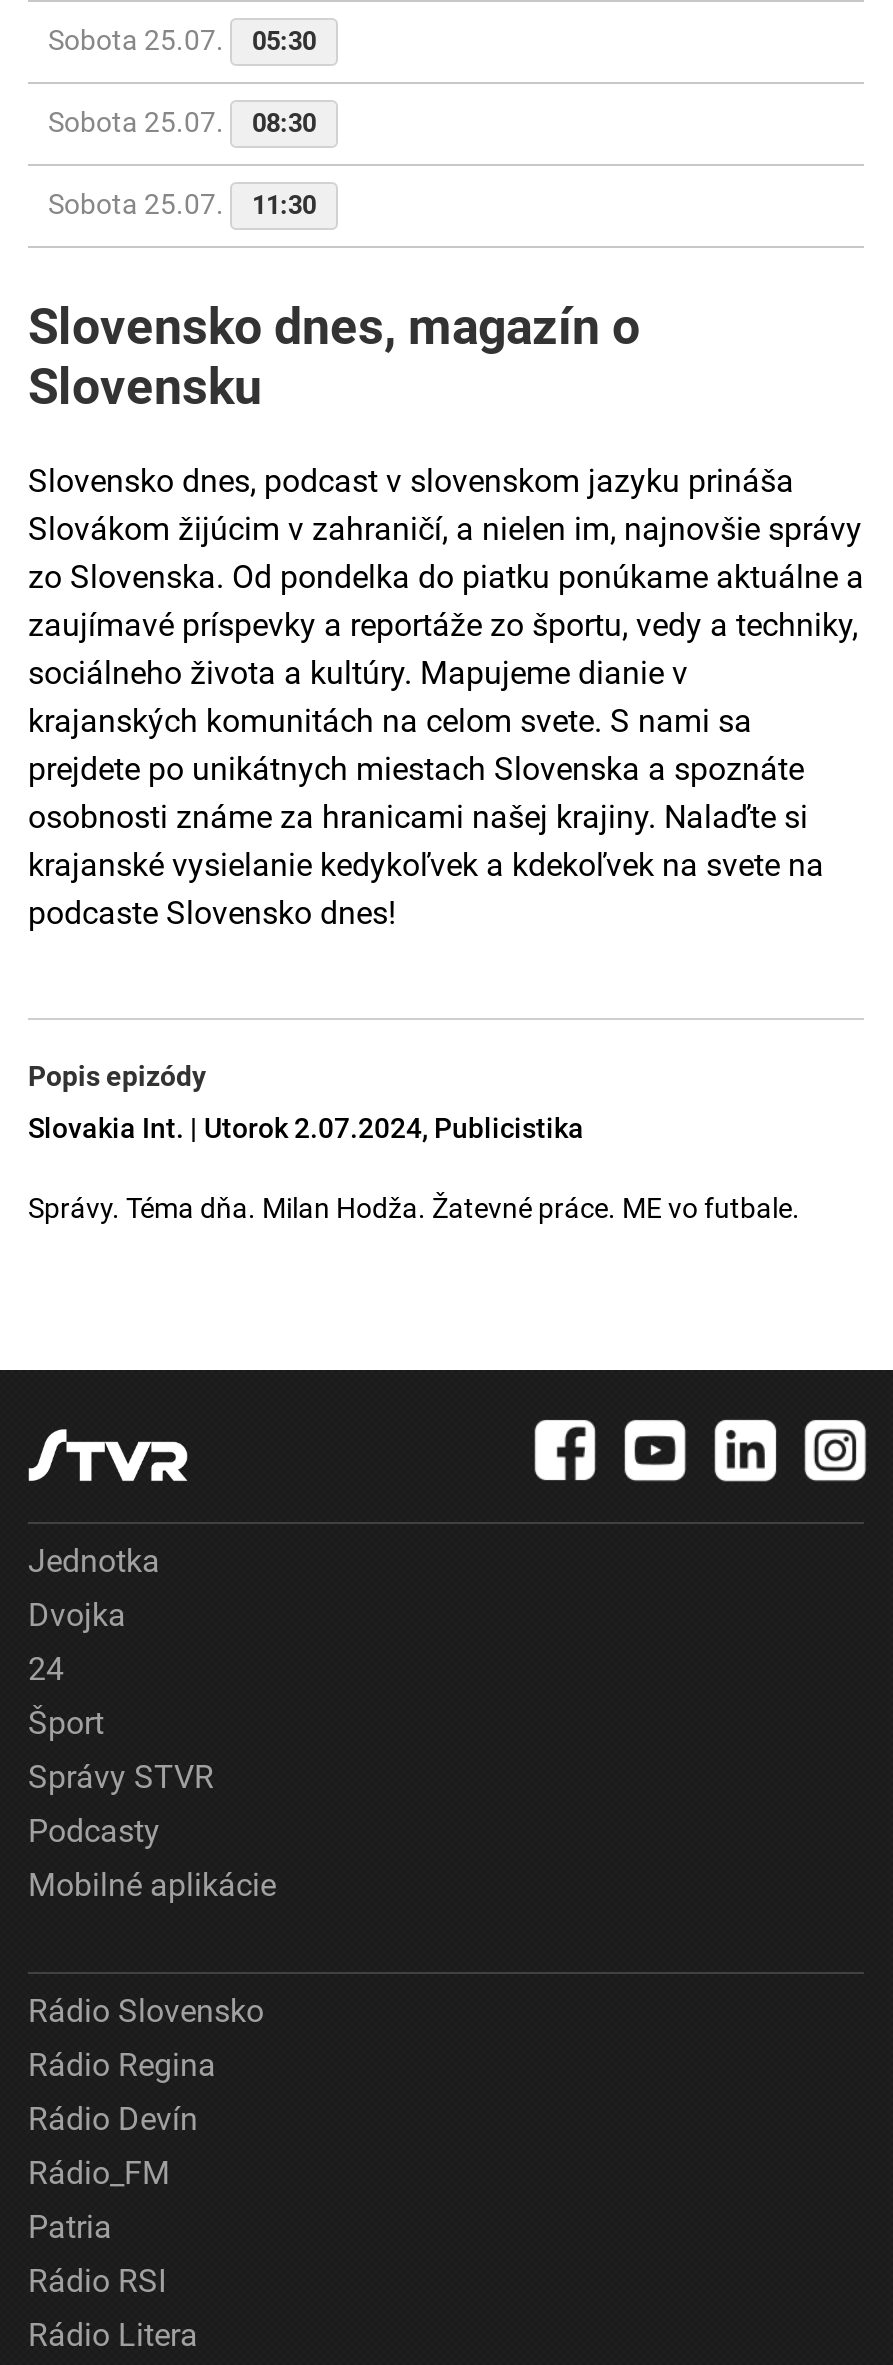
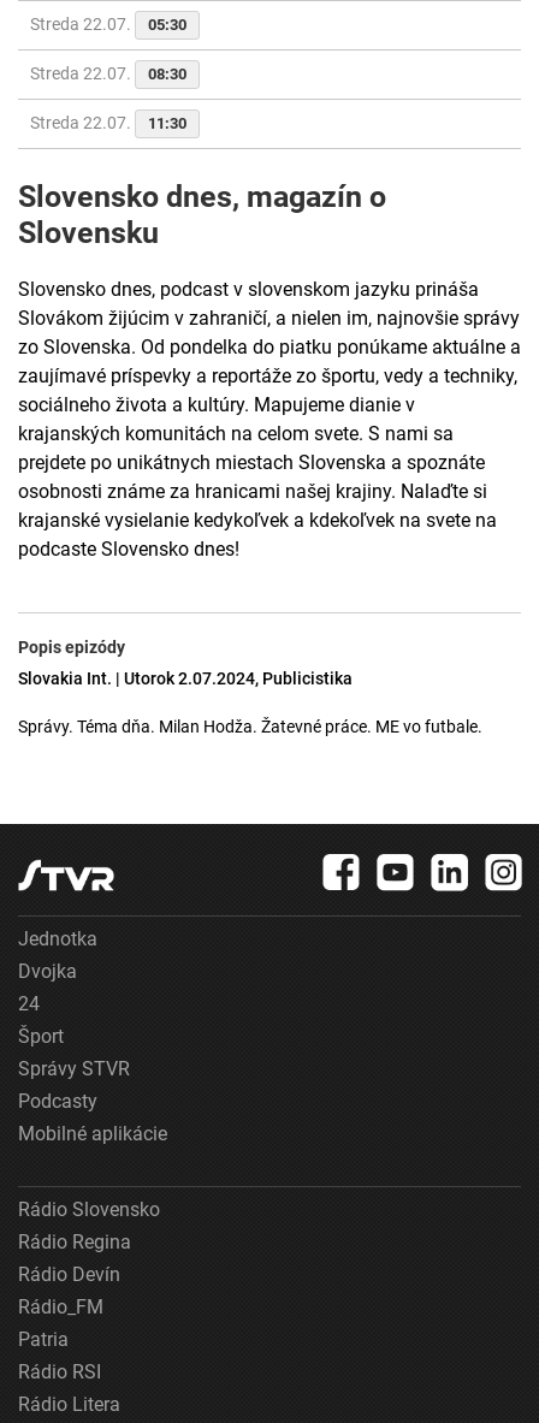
- Sobota 25.07. 05:30
+ Streda 22.07. 05:30

- Sobota 25.07. 08:30
+ Streda 22.07. 08:30

- Sobota 25.07. 11:30
+ Streda 22.07. 11:30
